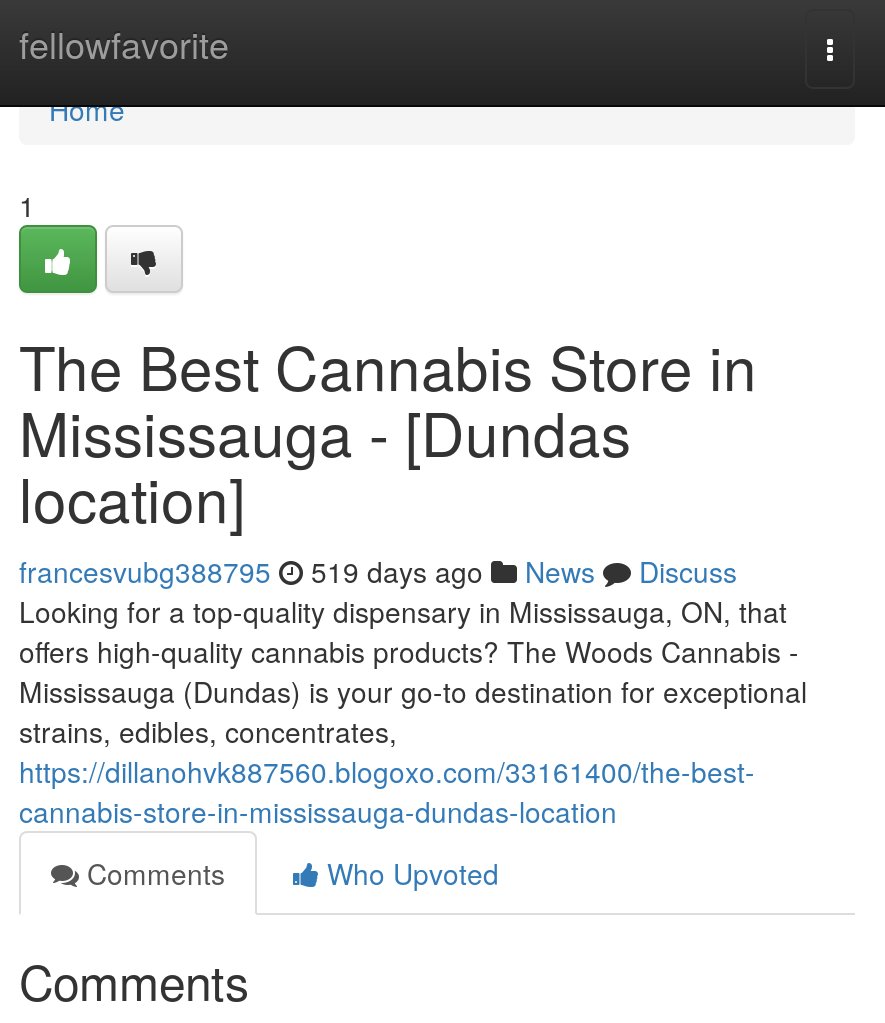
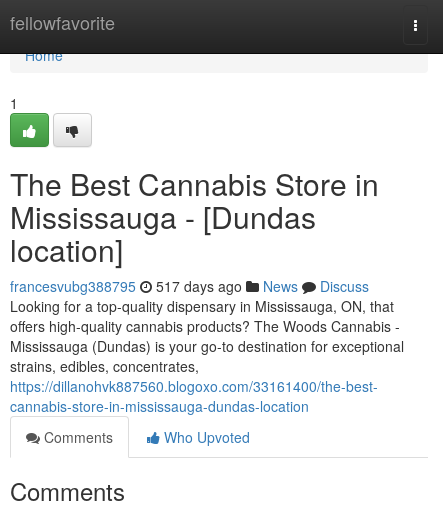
- francesvubg388795 519 days ago News Discuss
+ francesvubg388795 517 days ago News Discuss
